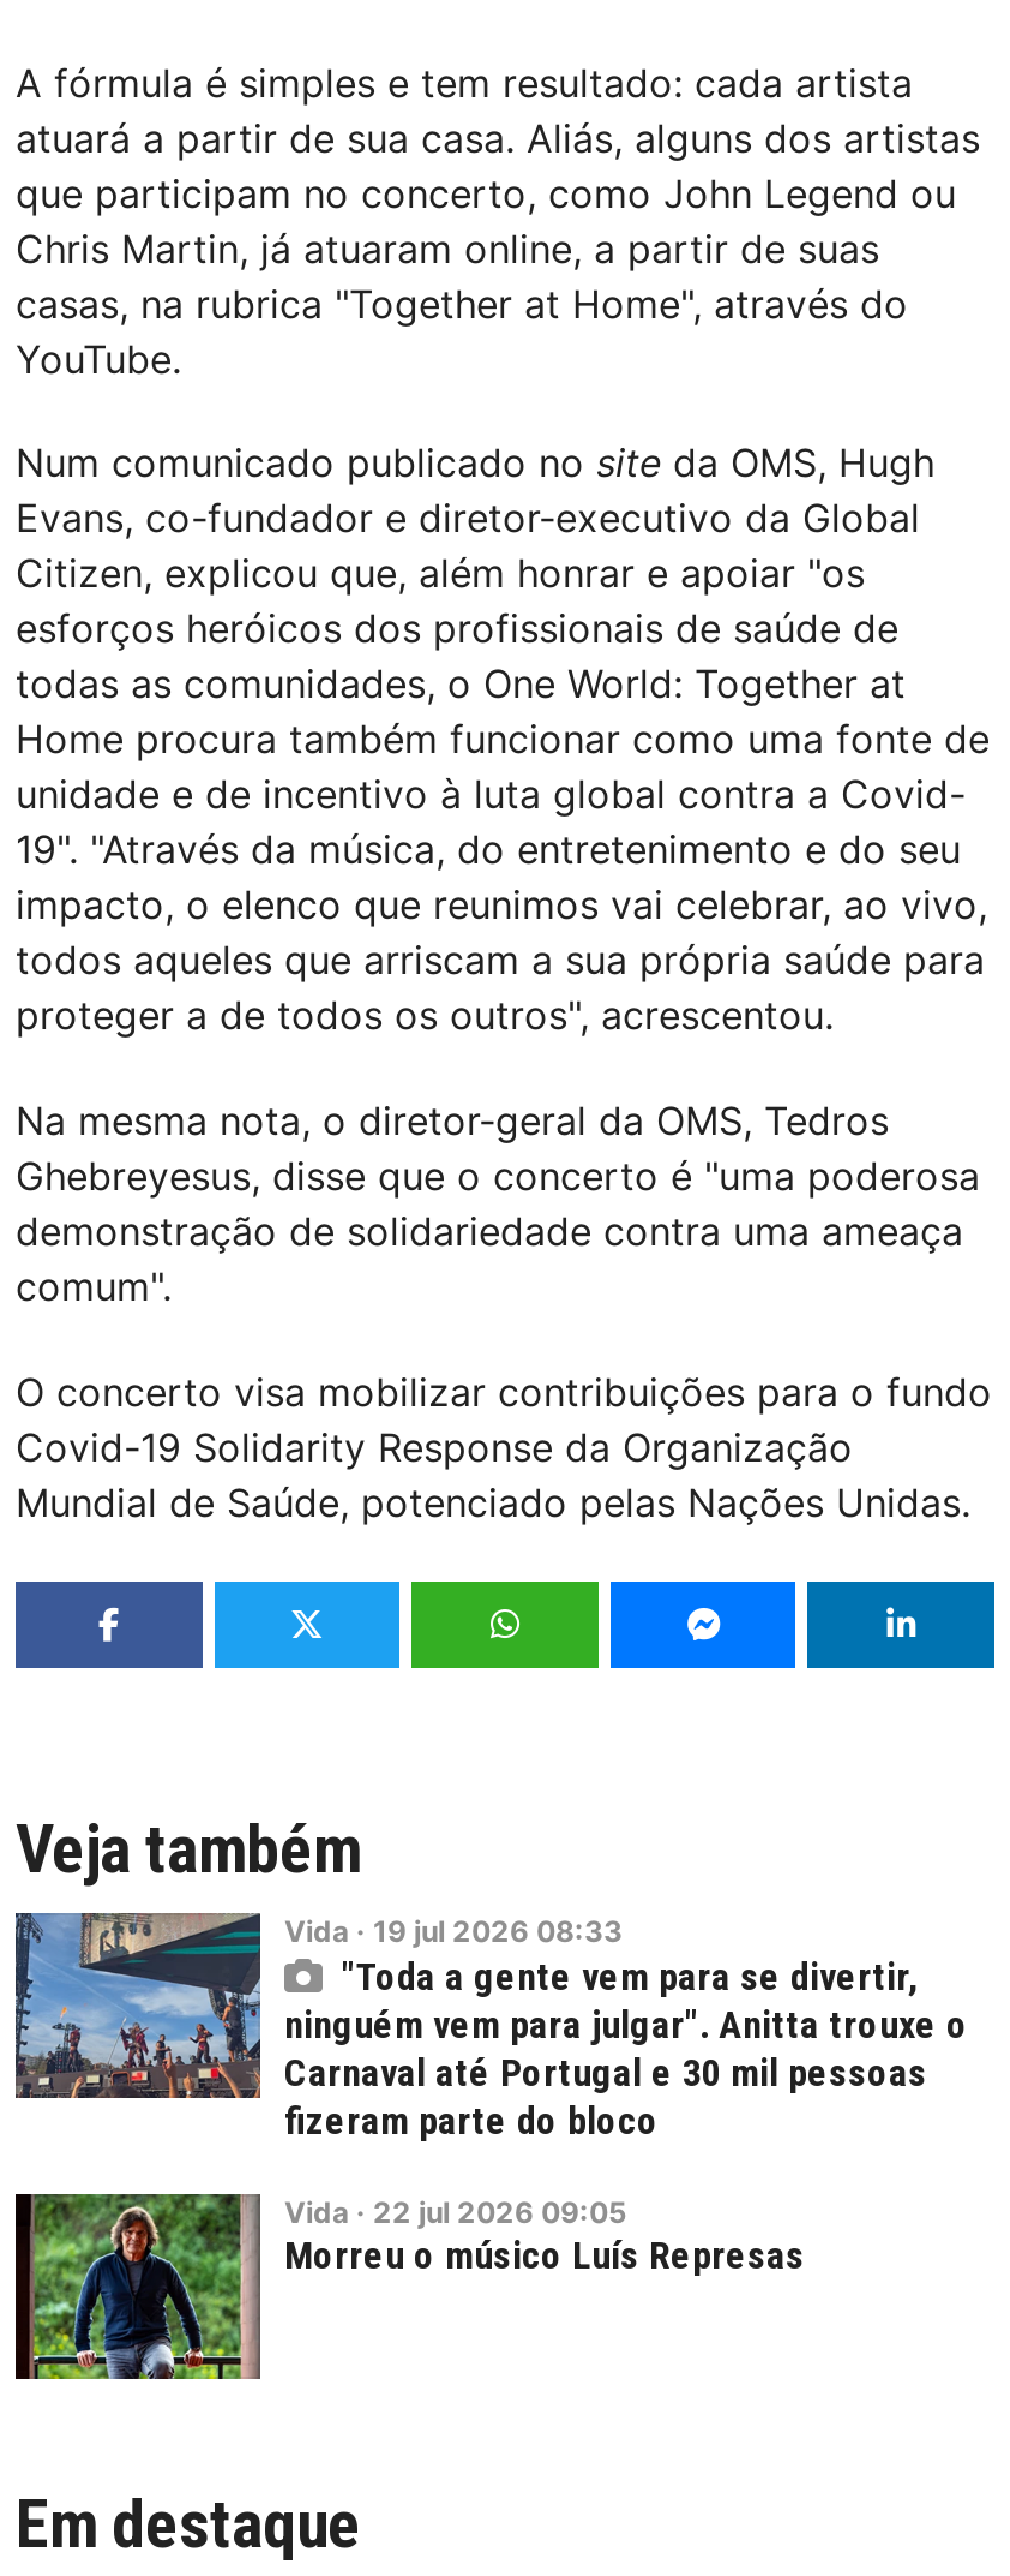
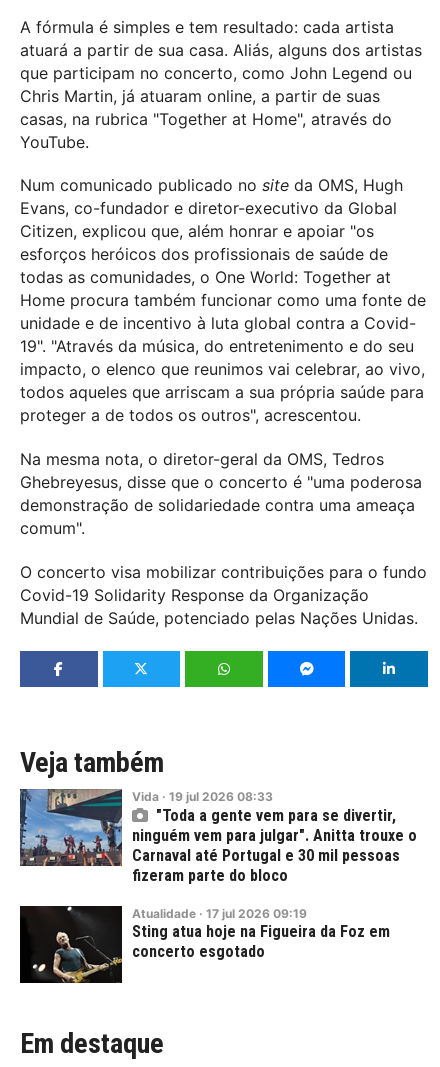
- [image]
- Vida · 22 jul 2026 09:05
- Morreu o músico Luís Represas
+ [image]
+ Atualidade · 17 jul 2026 09:19
+ Sting atua hoje na Figueira da Foz em
+ concerto esgotado
